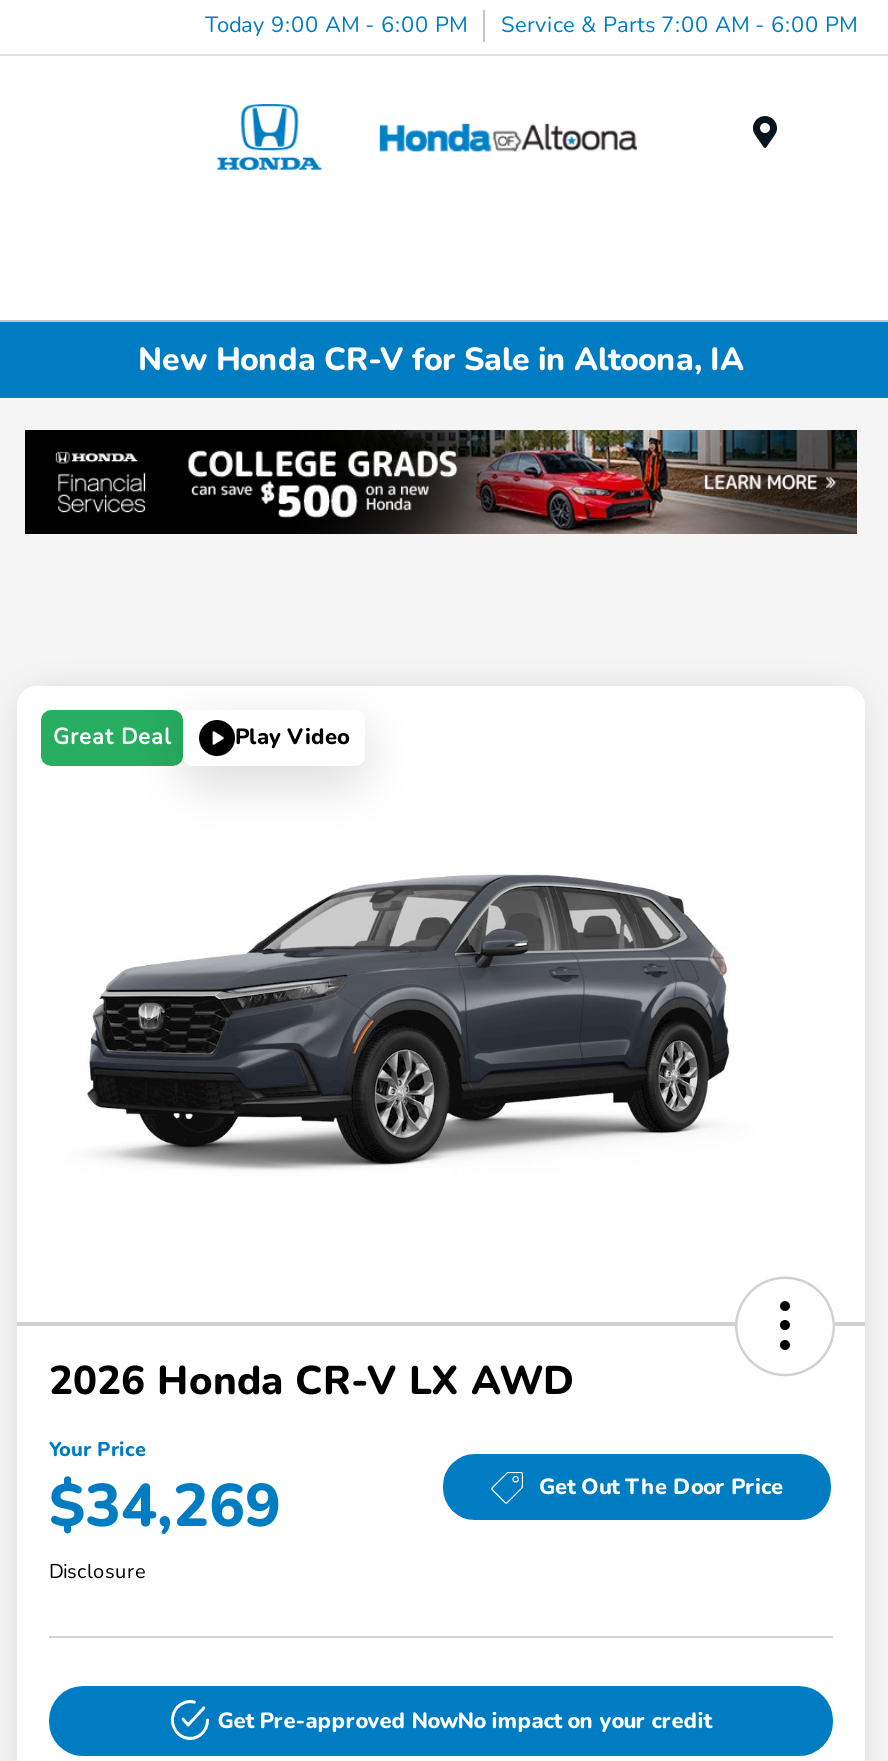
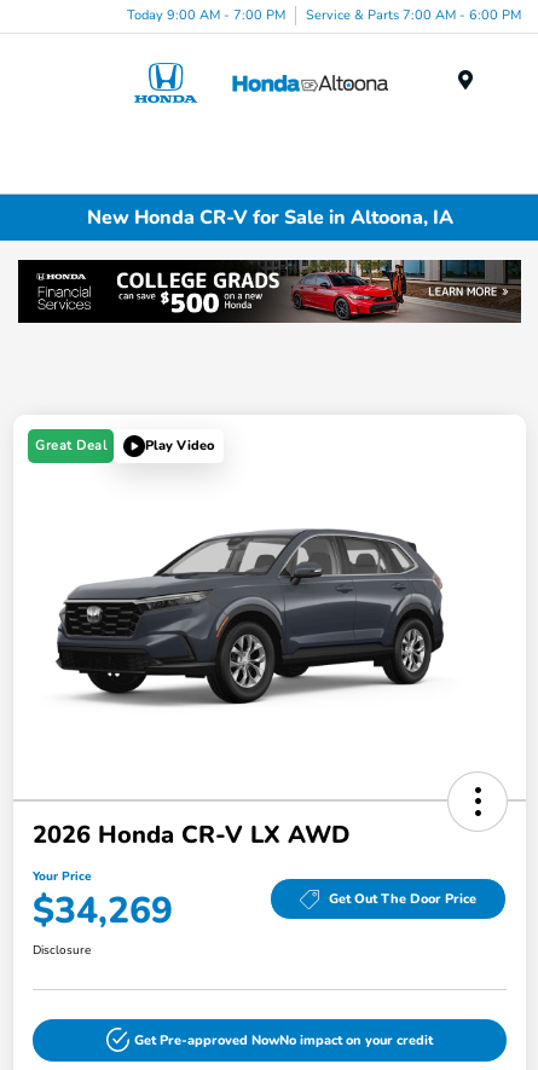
- Today 9:00 AM - 6:00 PM Service & Parts 7:00 AM - 6:00 PM
+ Today 9:00 AM - 7:00 PM Service & Parts 7:00 AM - 6:00 PM
